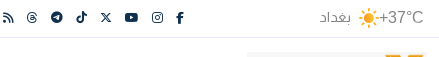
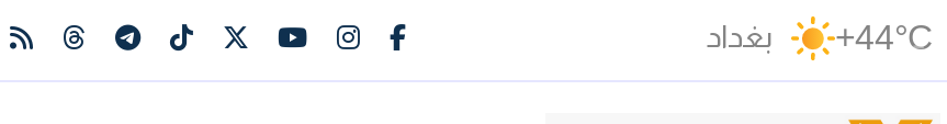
- +37°C بغداد
+ +44°C بغداد
